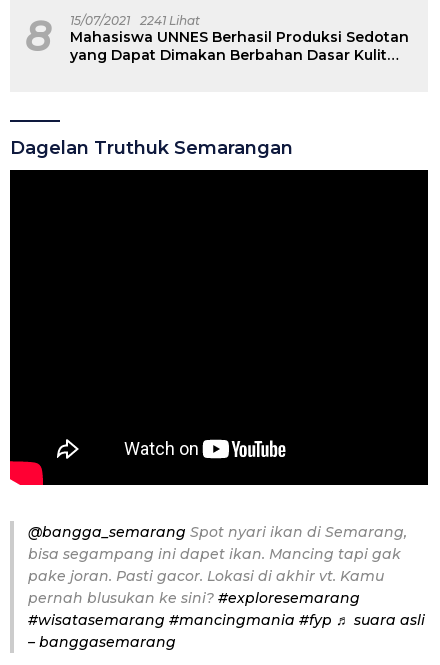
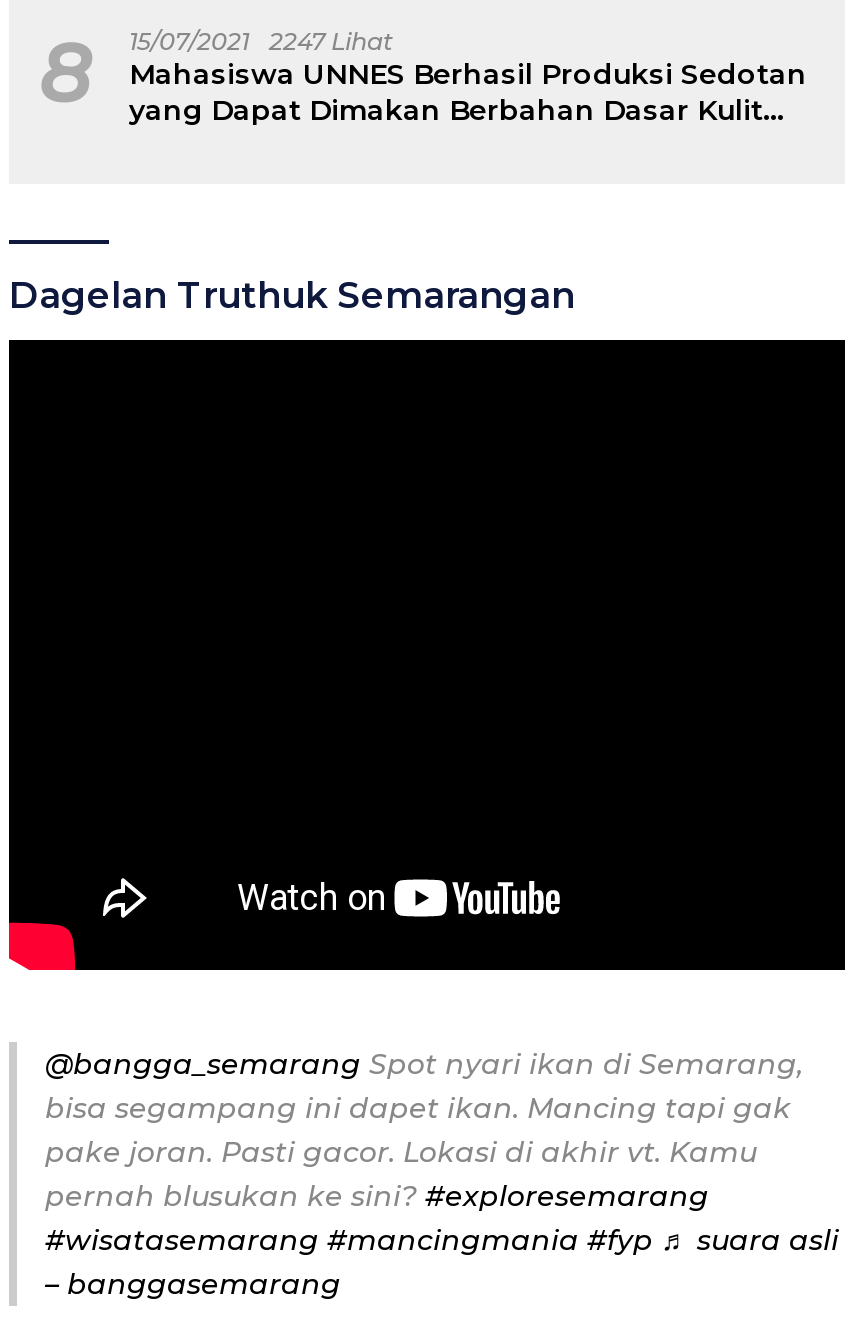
- 8 15/07/2021 Mahasiswa UNNES Berhasil Produksi Sedotan yang Dapat Dimakan Berbahan Dasar Kulit 2241 Lihat
+ 8 15/07/2021 Mahasiswa UNNES Berhasil Produksi Sedotan yang Dapat Dimakan Berbahan Dasar Kulit 2247 Lihat
